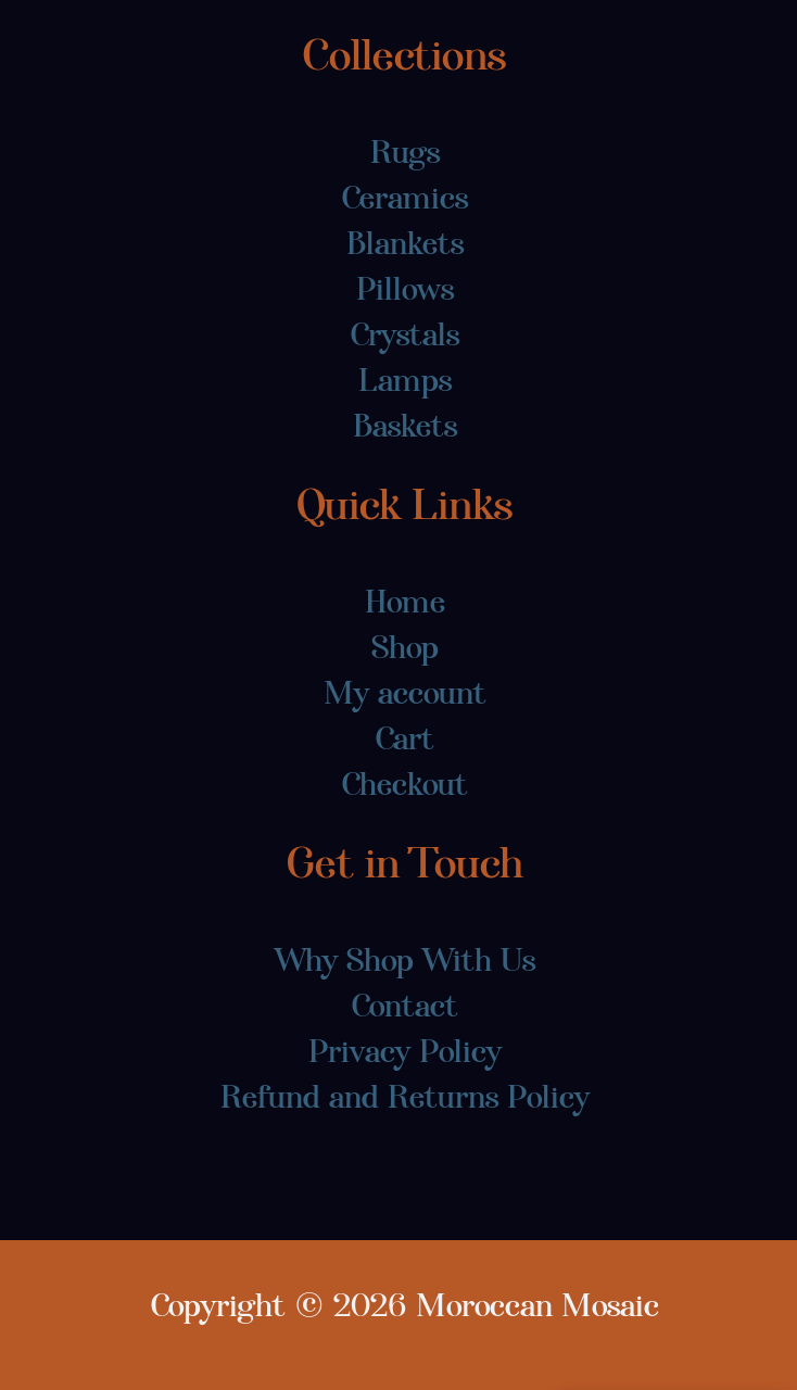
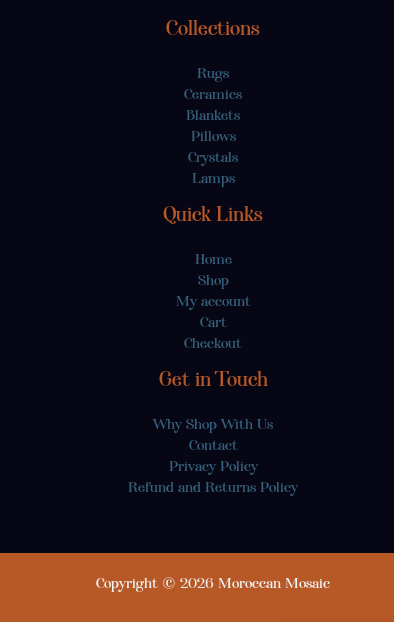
- Baskets
